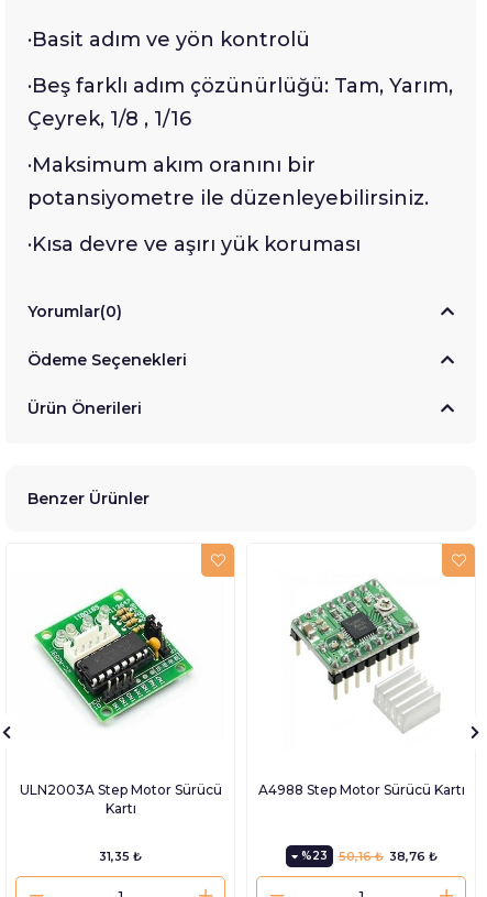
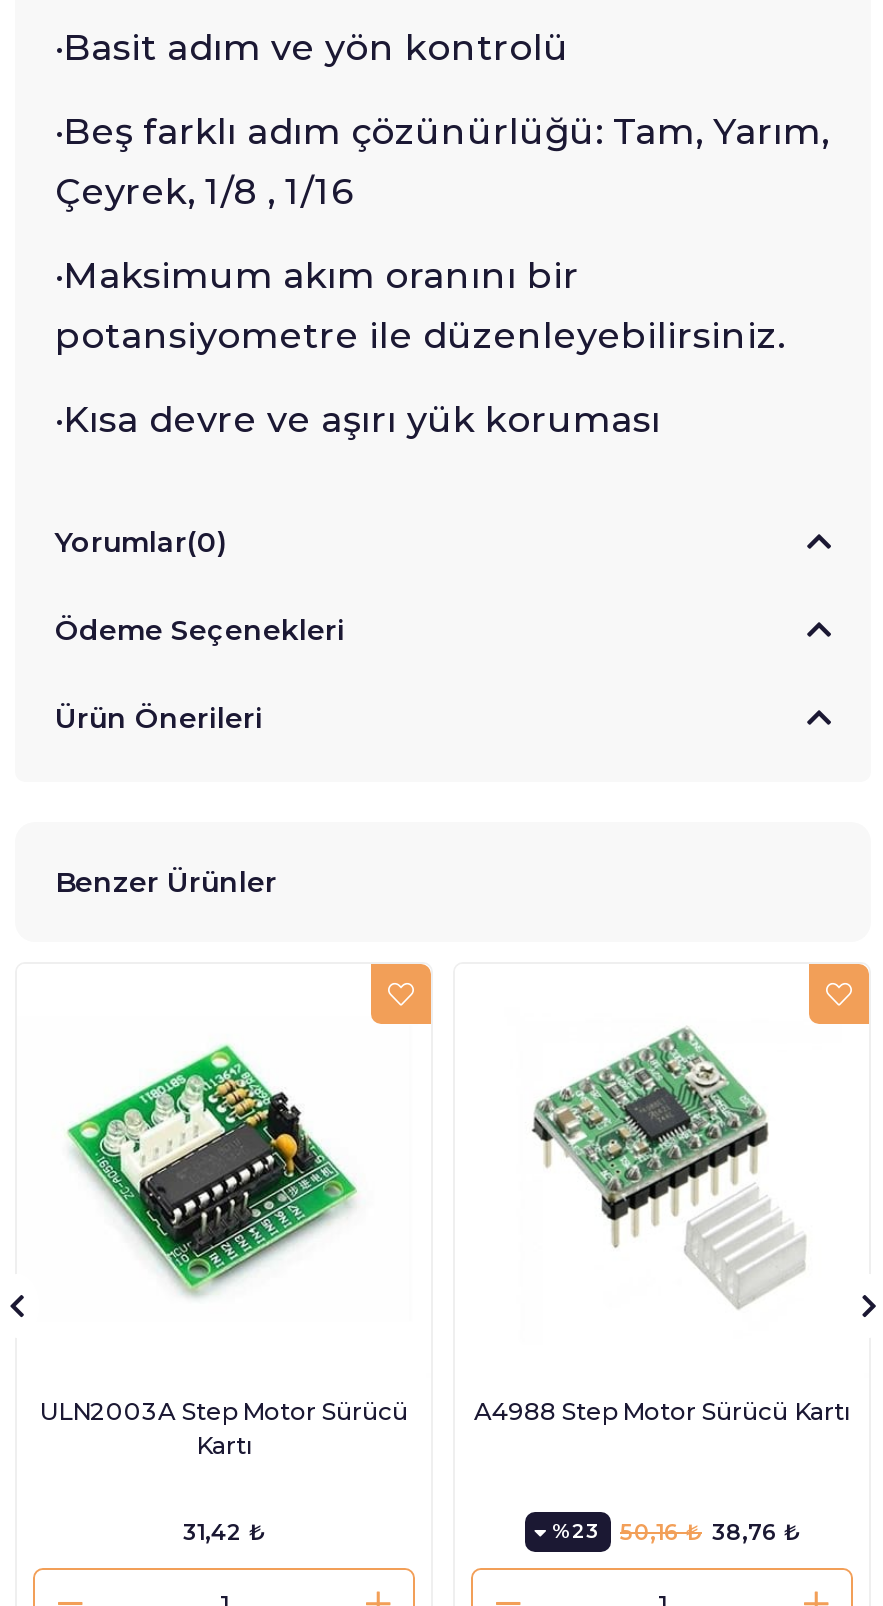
- 31,35 ₺
+ 31,42 ₺
